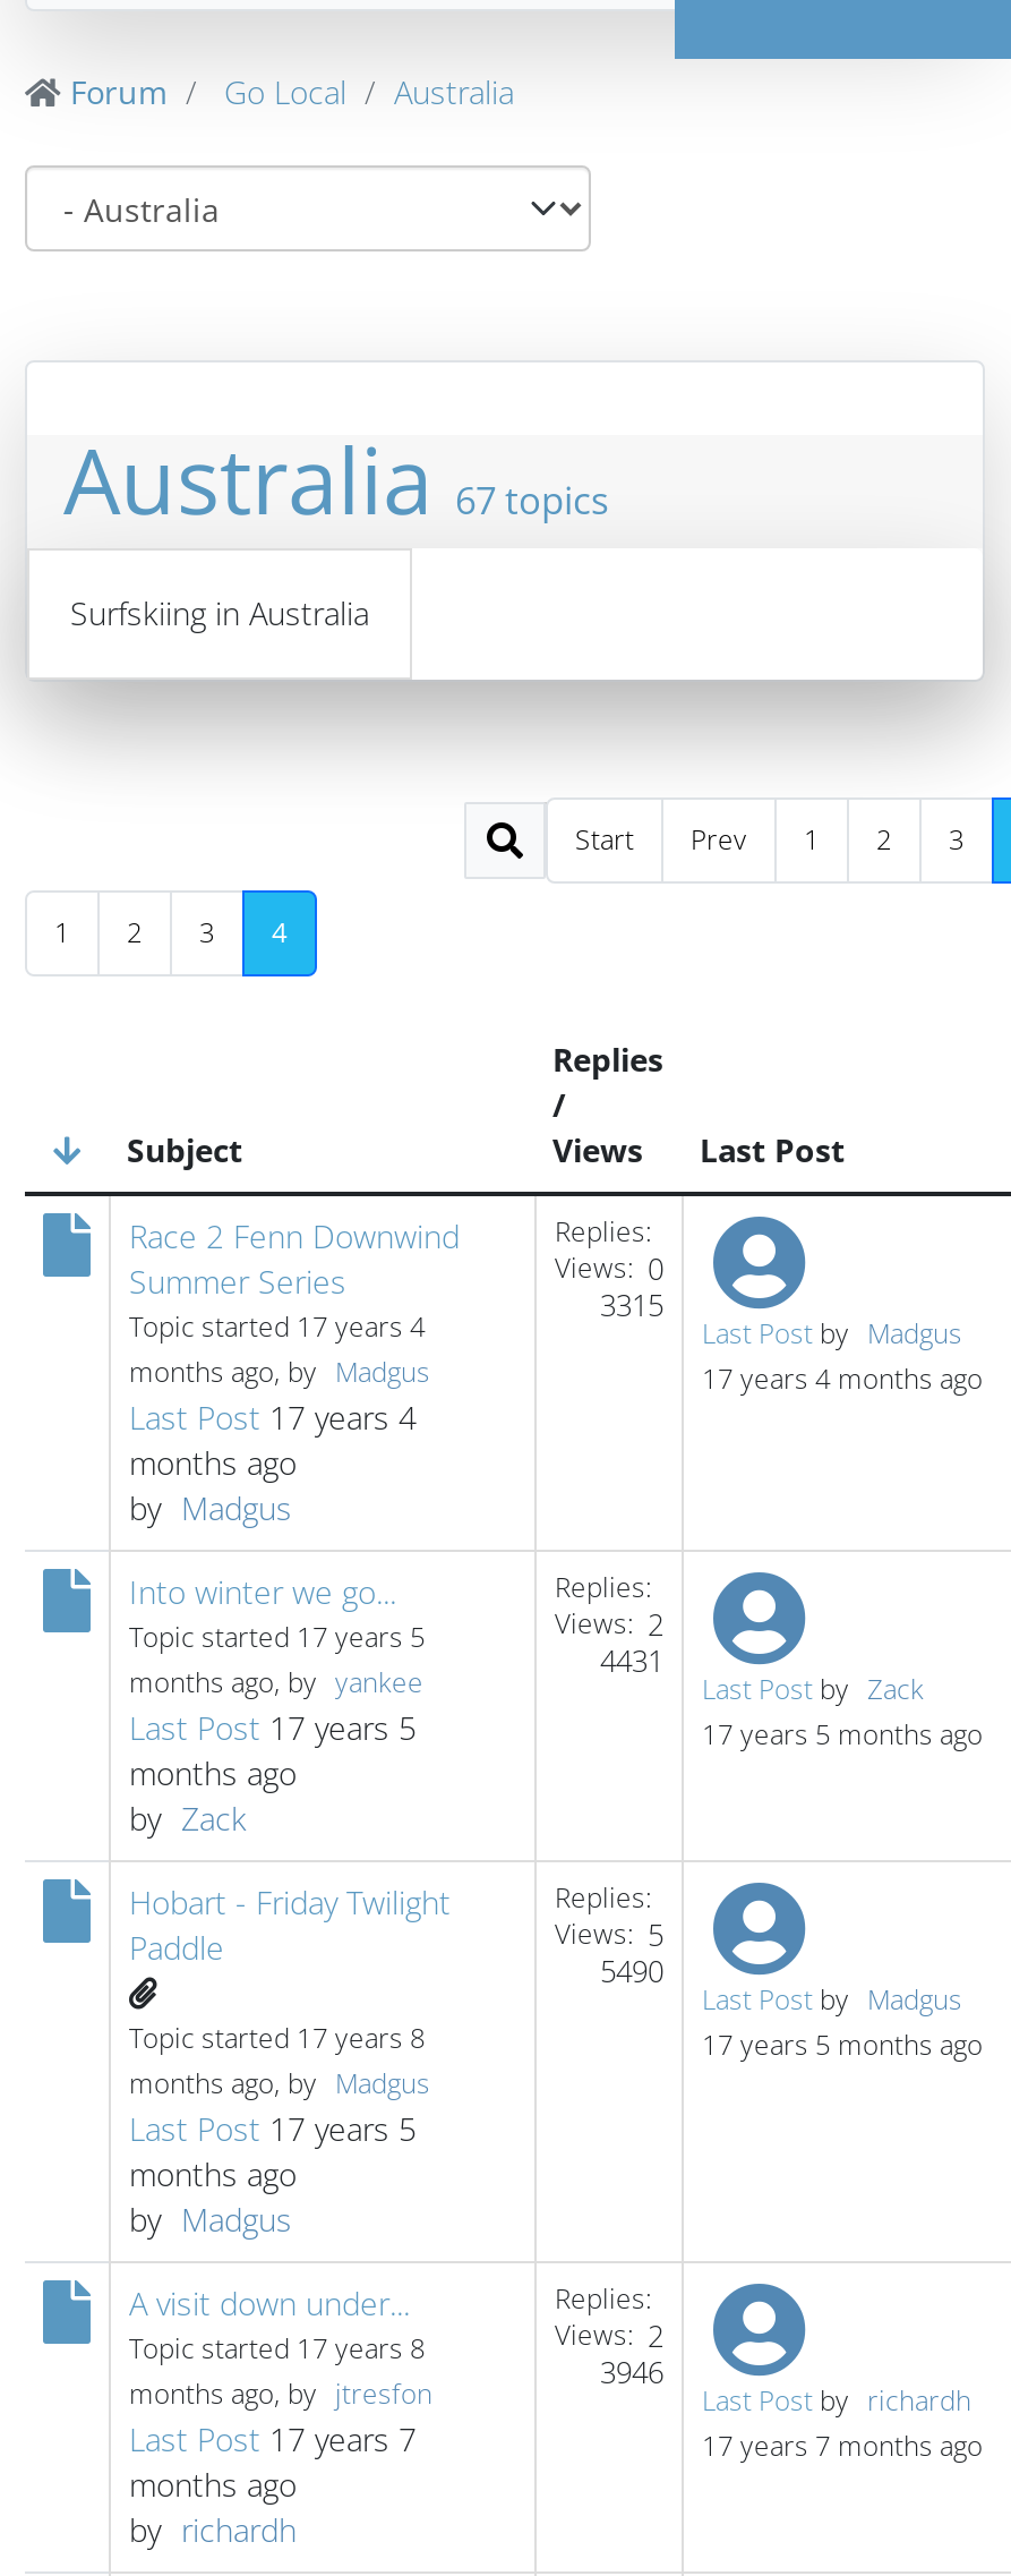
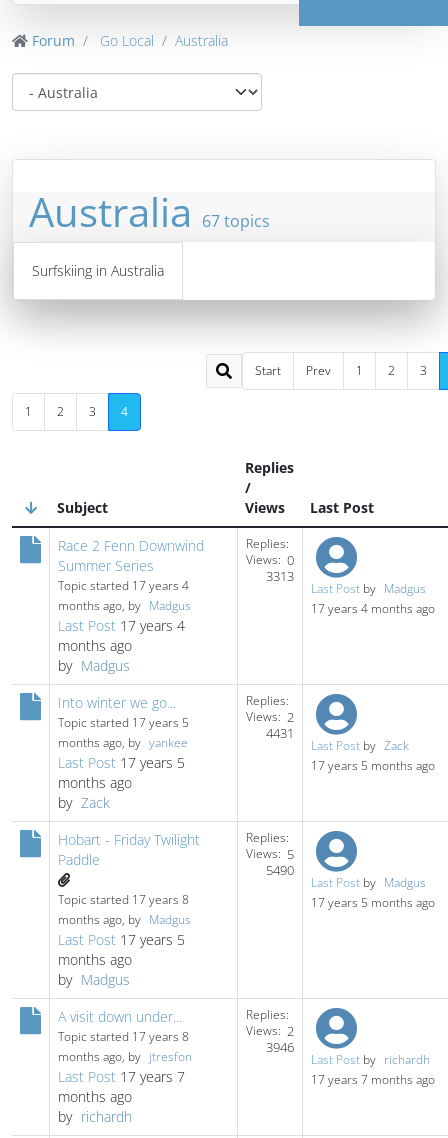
- 3315
+ 3313
